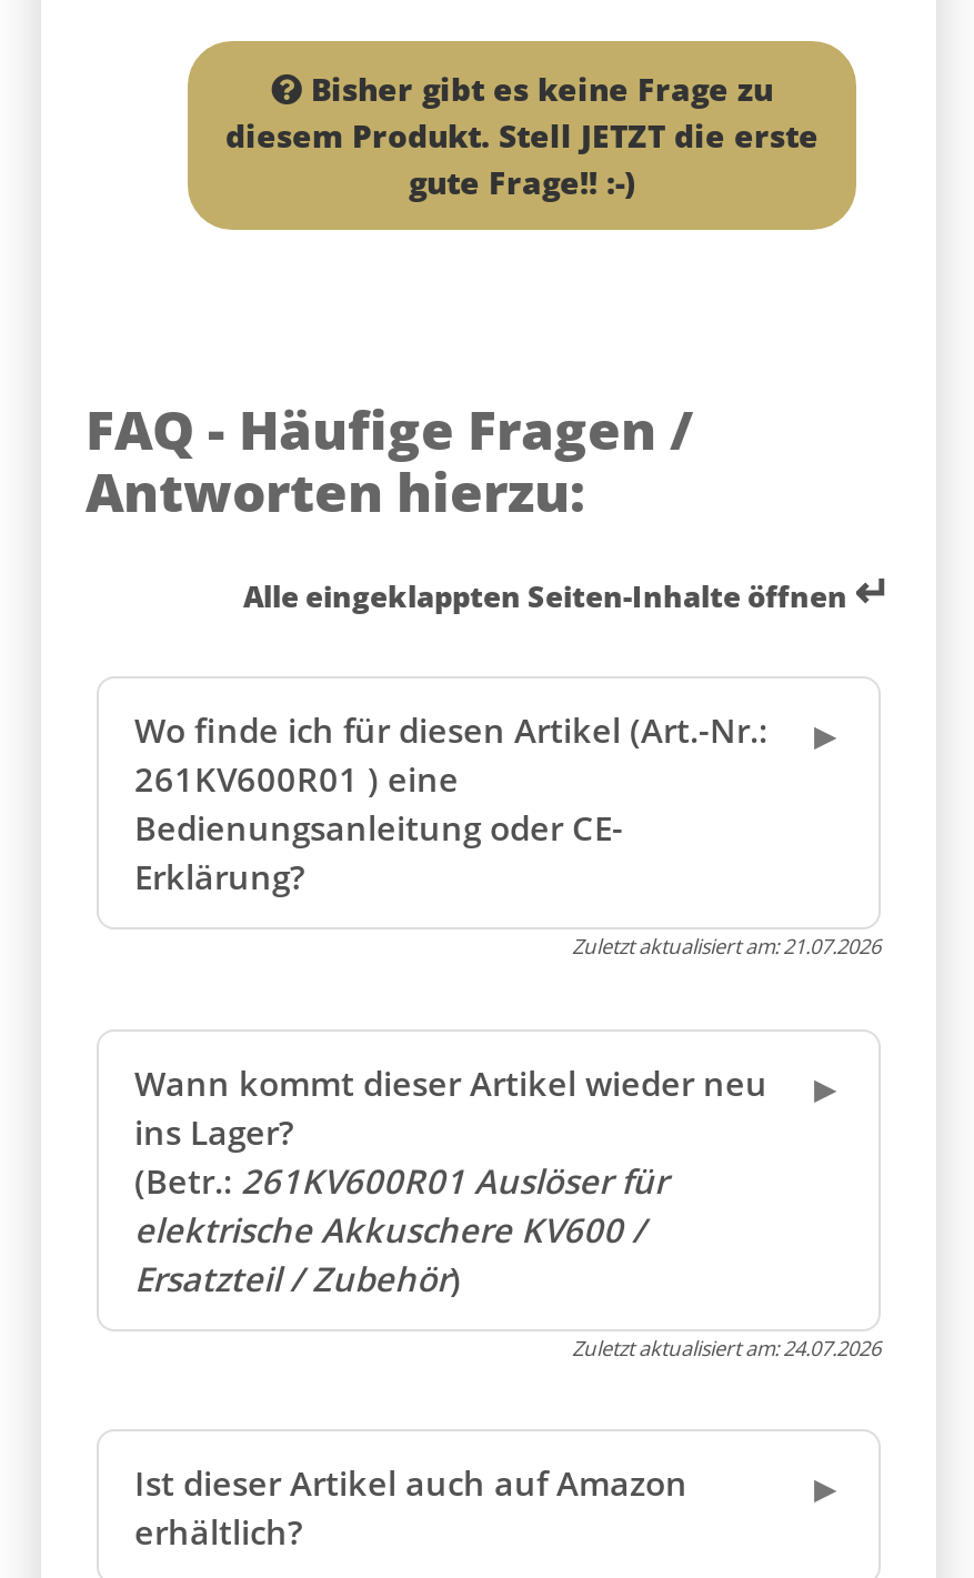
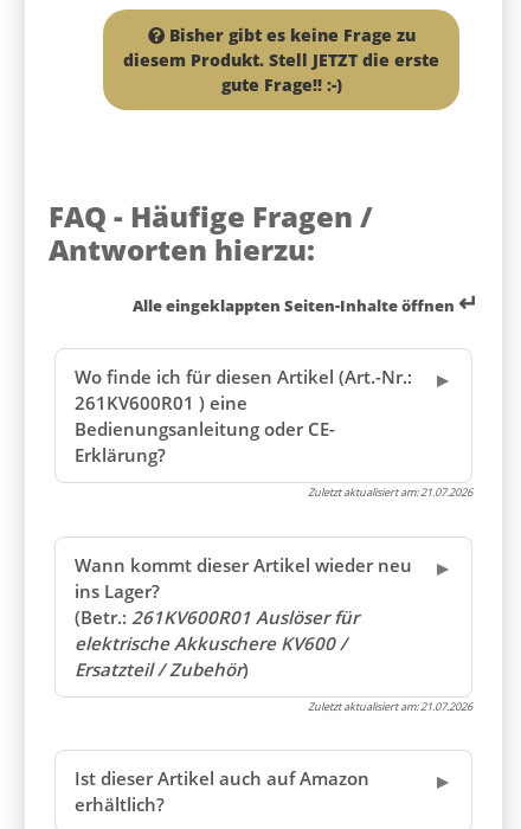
- Zuletzt aktualisiert am:24.07.2026
+ Zuletzt aktualisiert am:21.07.2026
